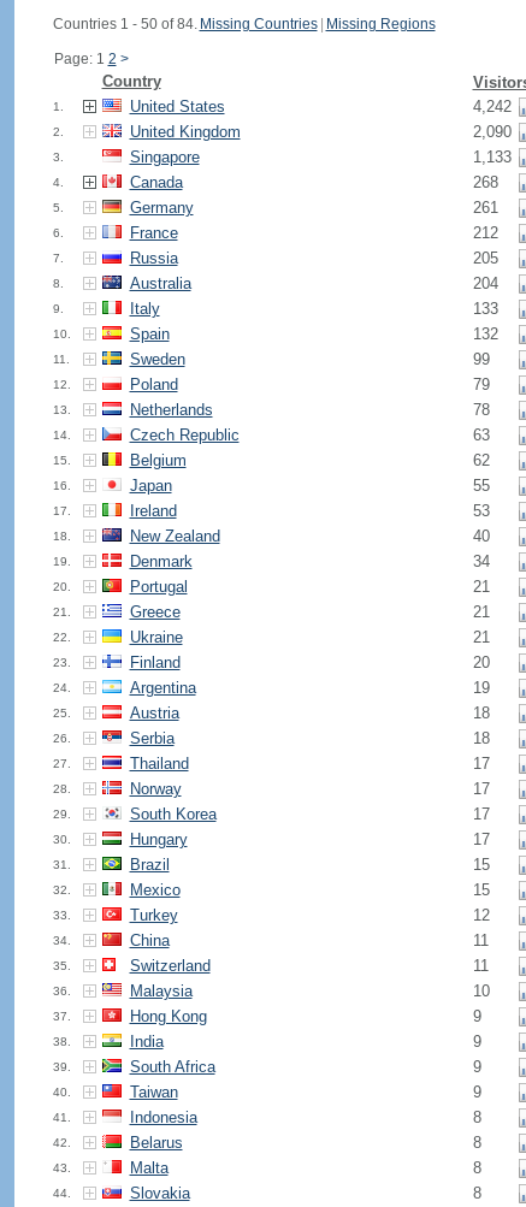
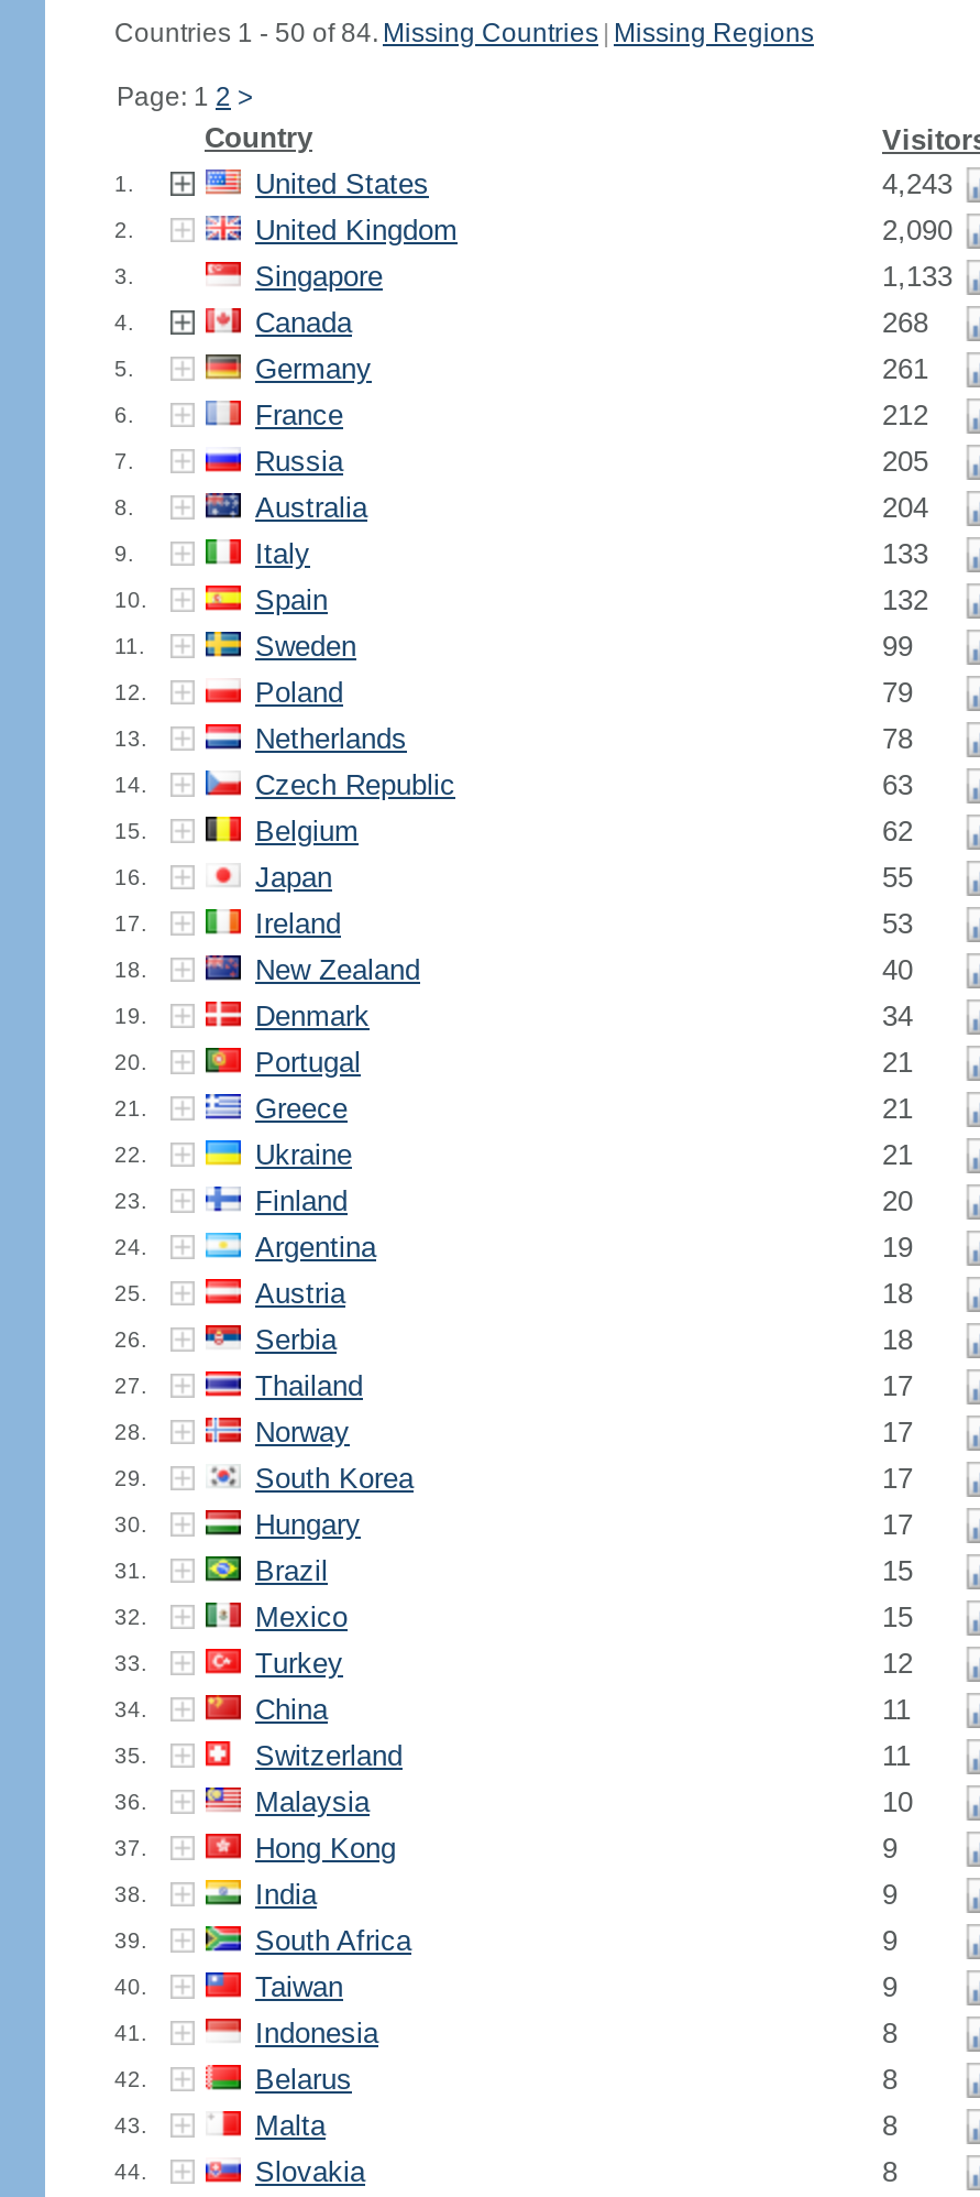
- 4,242
+ 4,243
